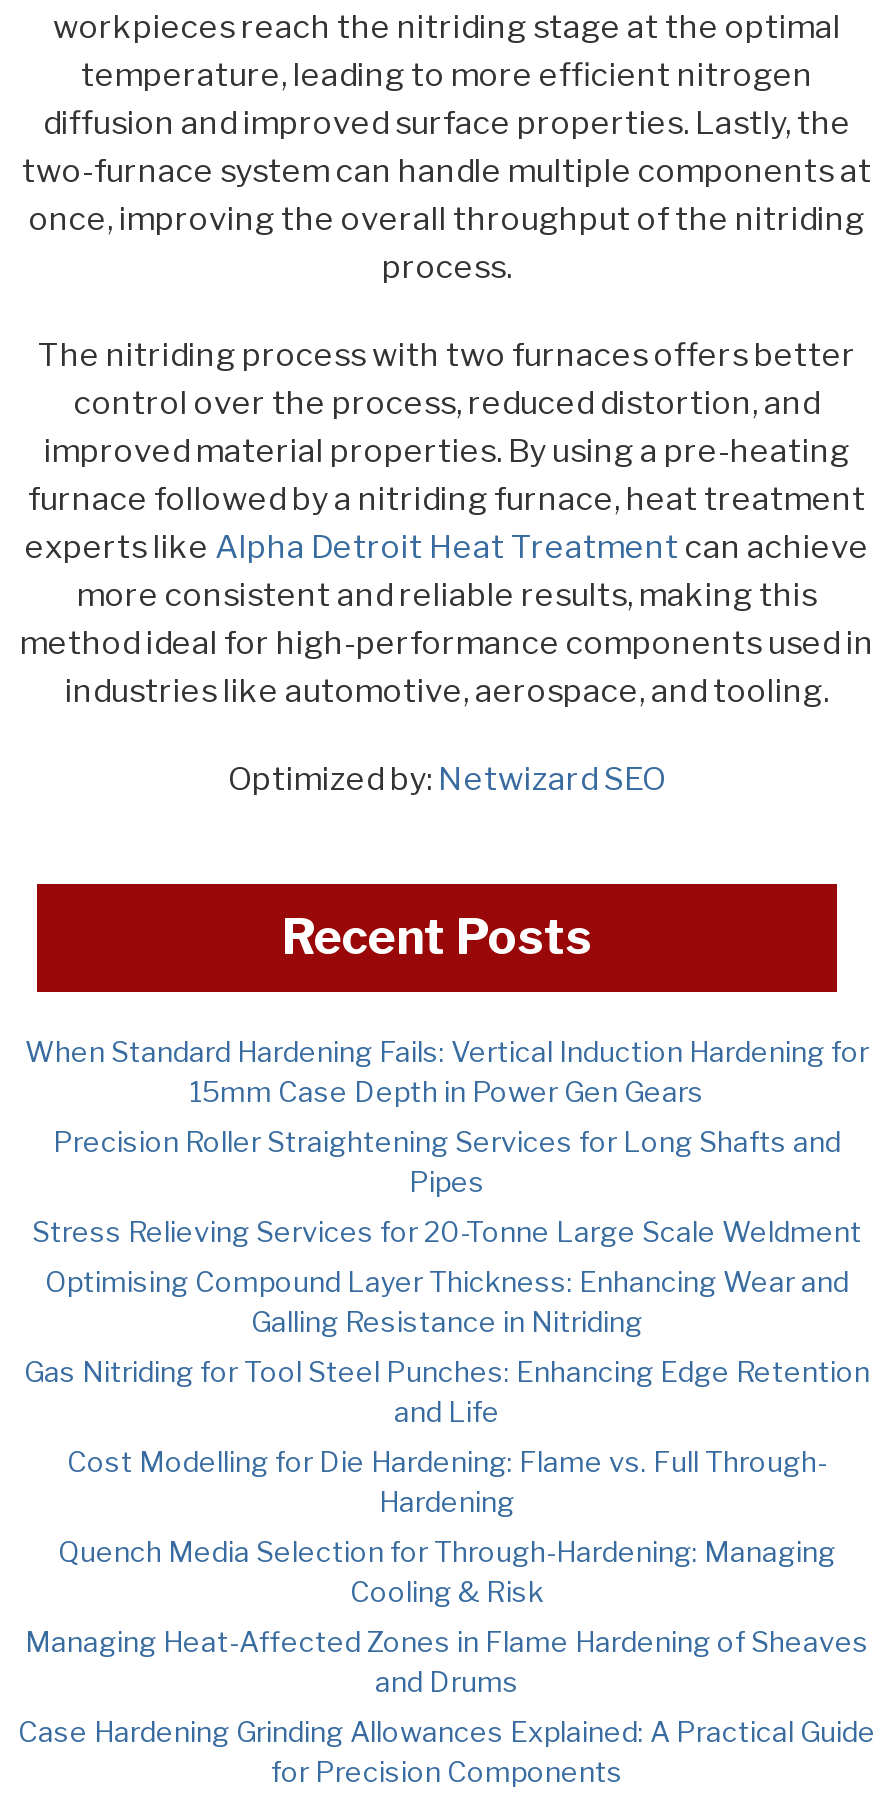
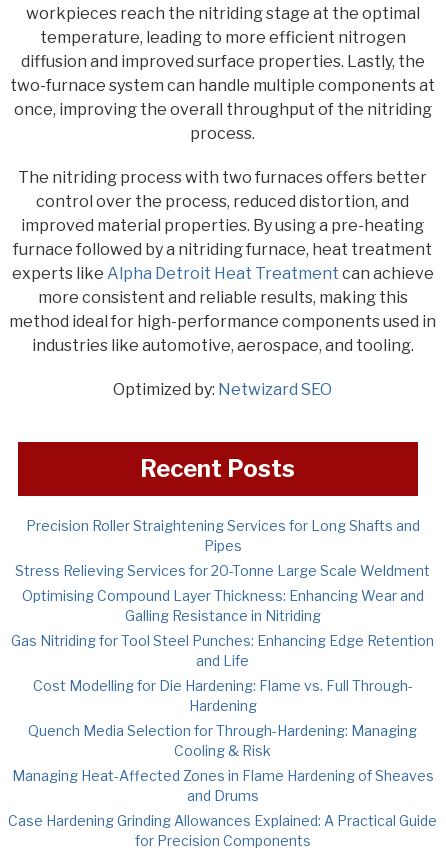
- When Standard Hardening Fails: Vertical Induction Hardening for
- 15mm Case Depth in Power Gen Gears
